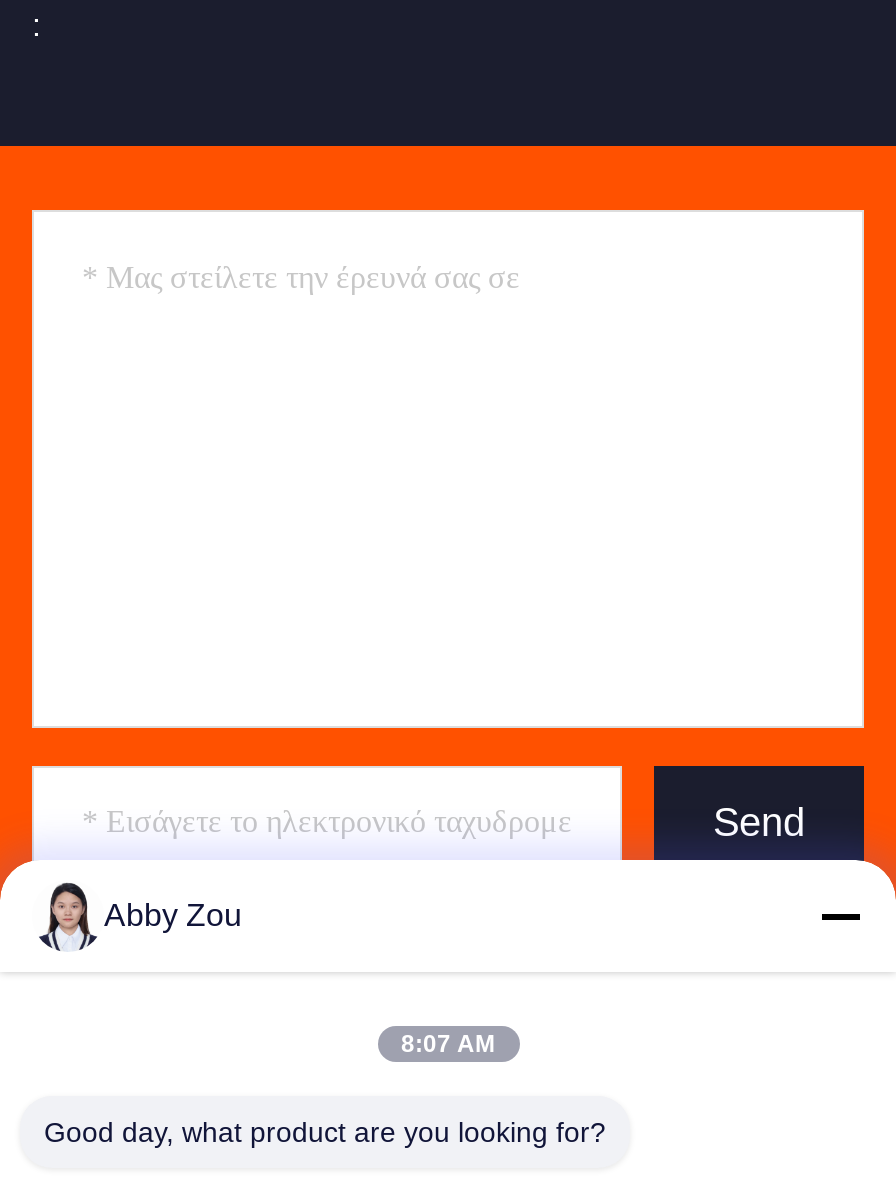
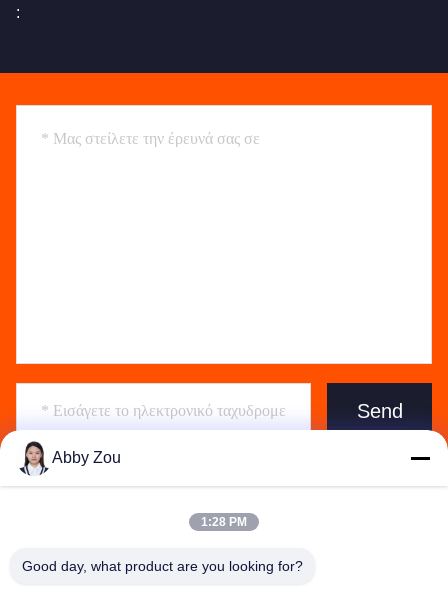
- 8:07 AM
+ 1:28 PM
